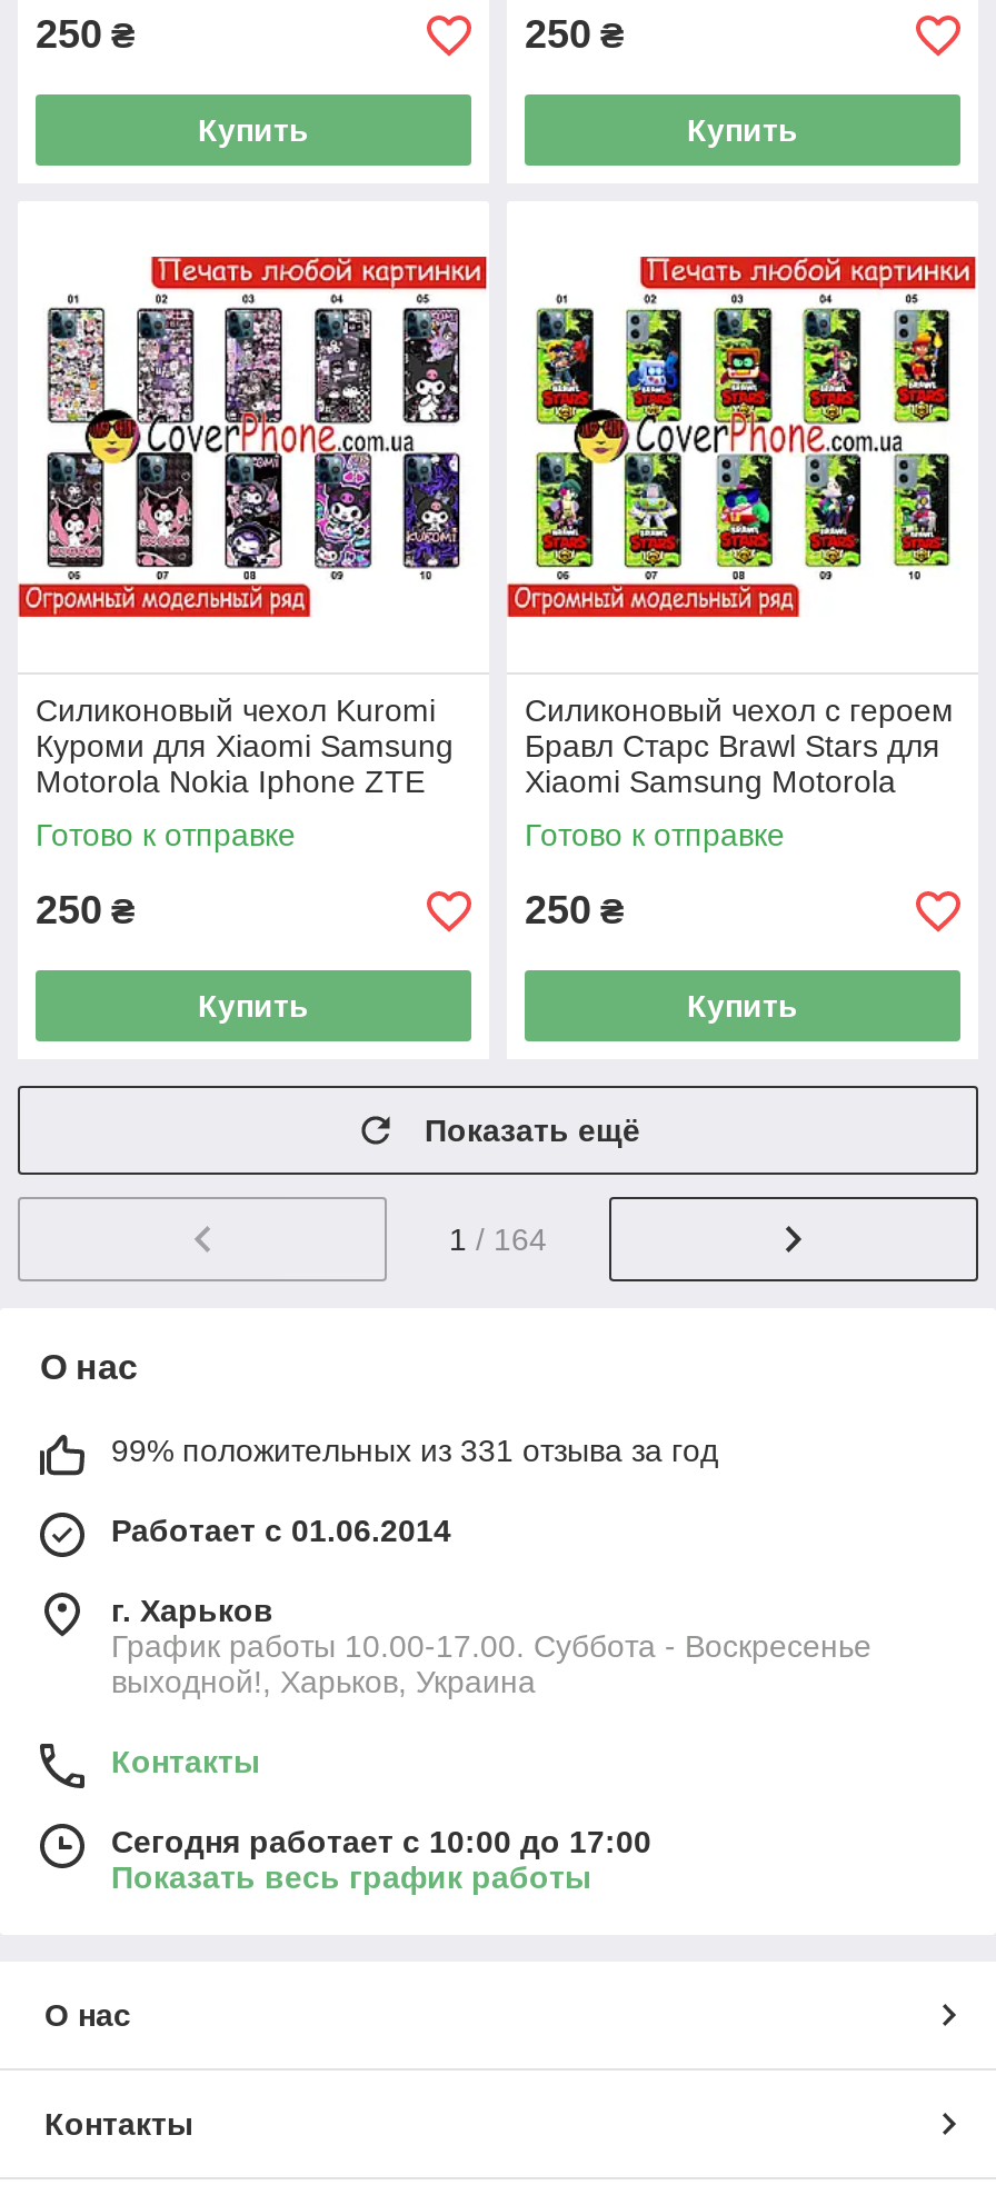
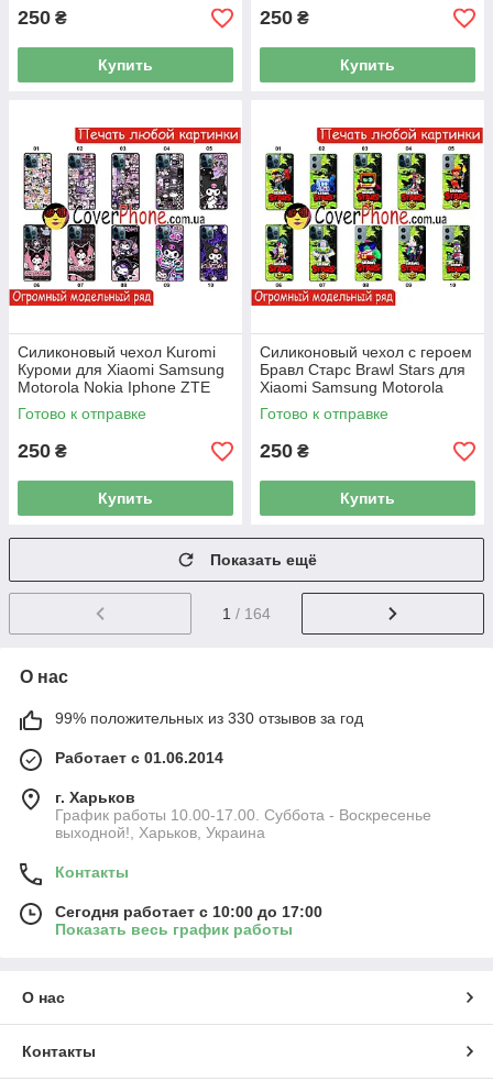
- 99% положительных из 331 отзыва за год
+ 99% положительных из 330 отзывов за год
